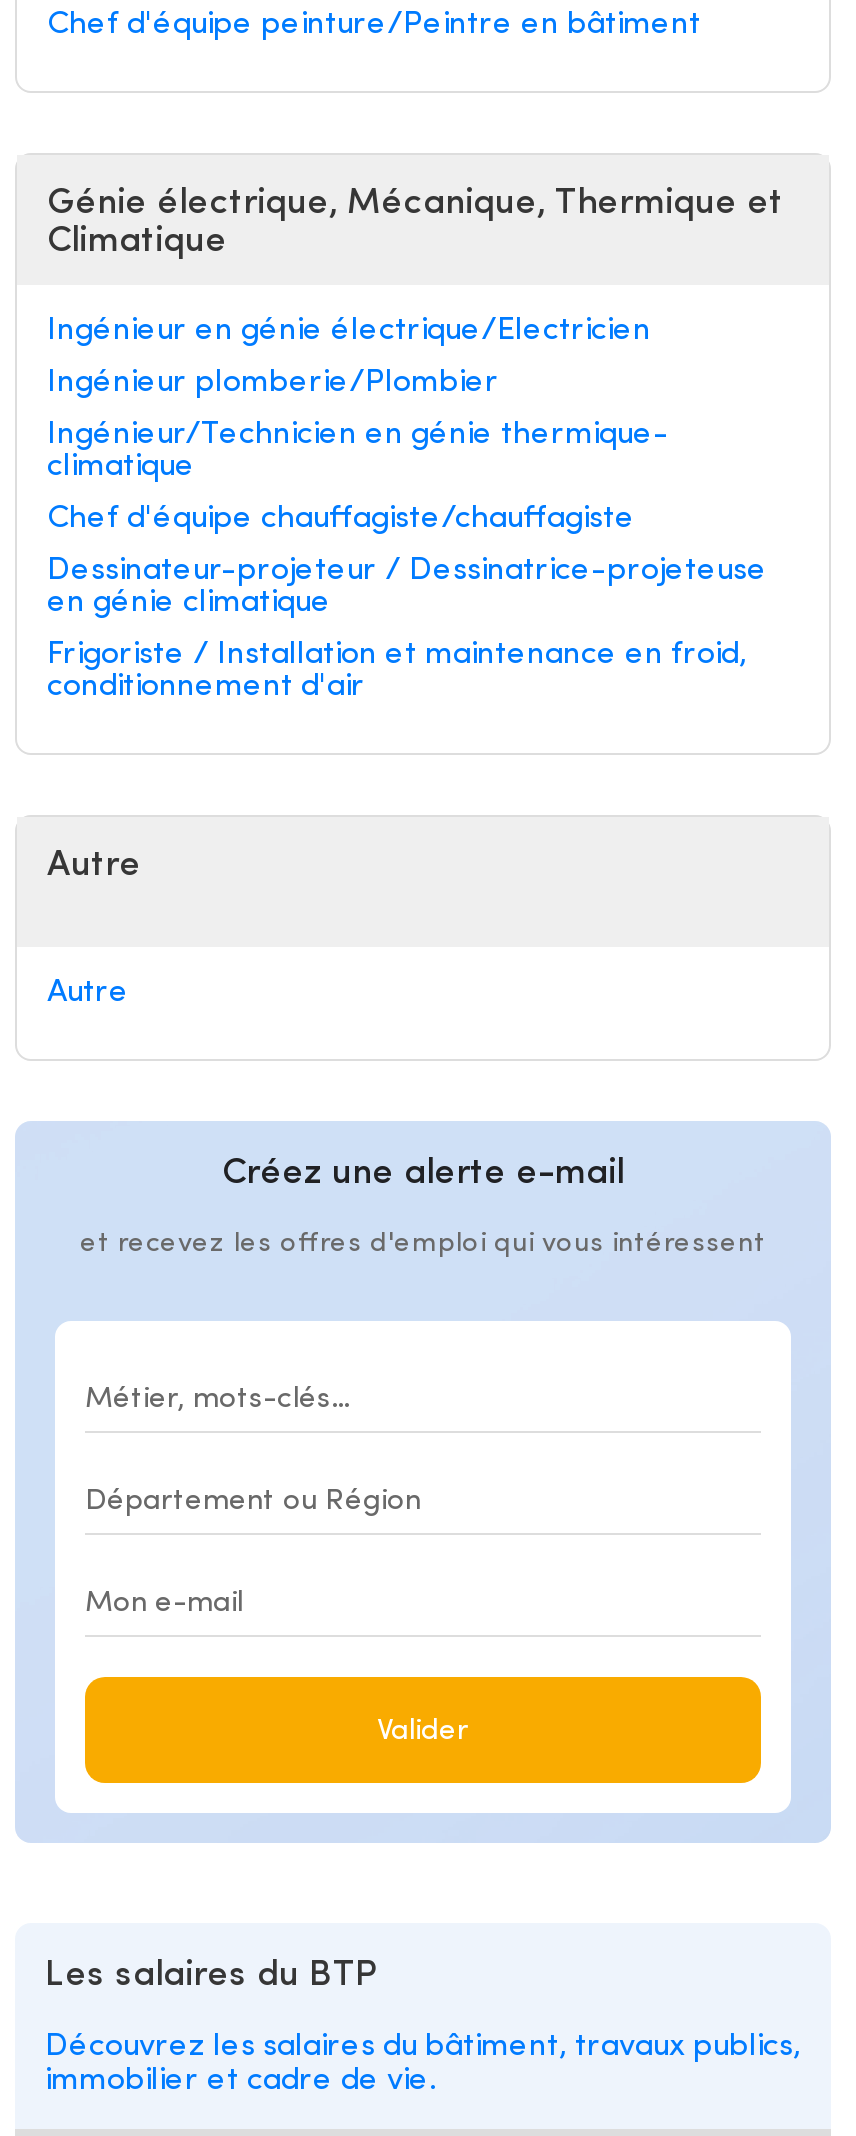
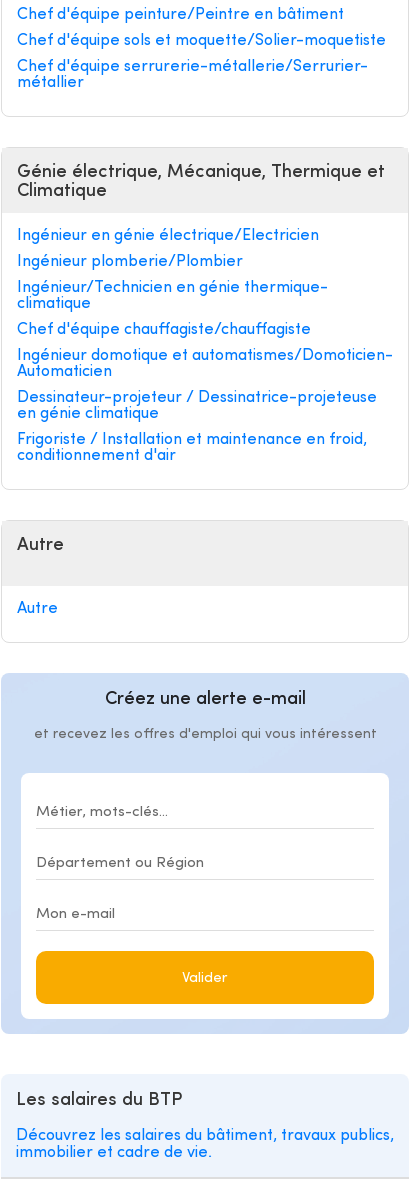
+ Chef d'équipe sols et moquette/Solier-moquetiste
+ Chef d'équipe serrurerie-métallerie/Serrurier-
+ métallier

+ Ingénieur domotique et automatismes/Domoticien-
+ Automaticien
